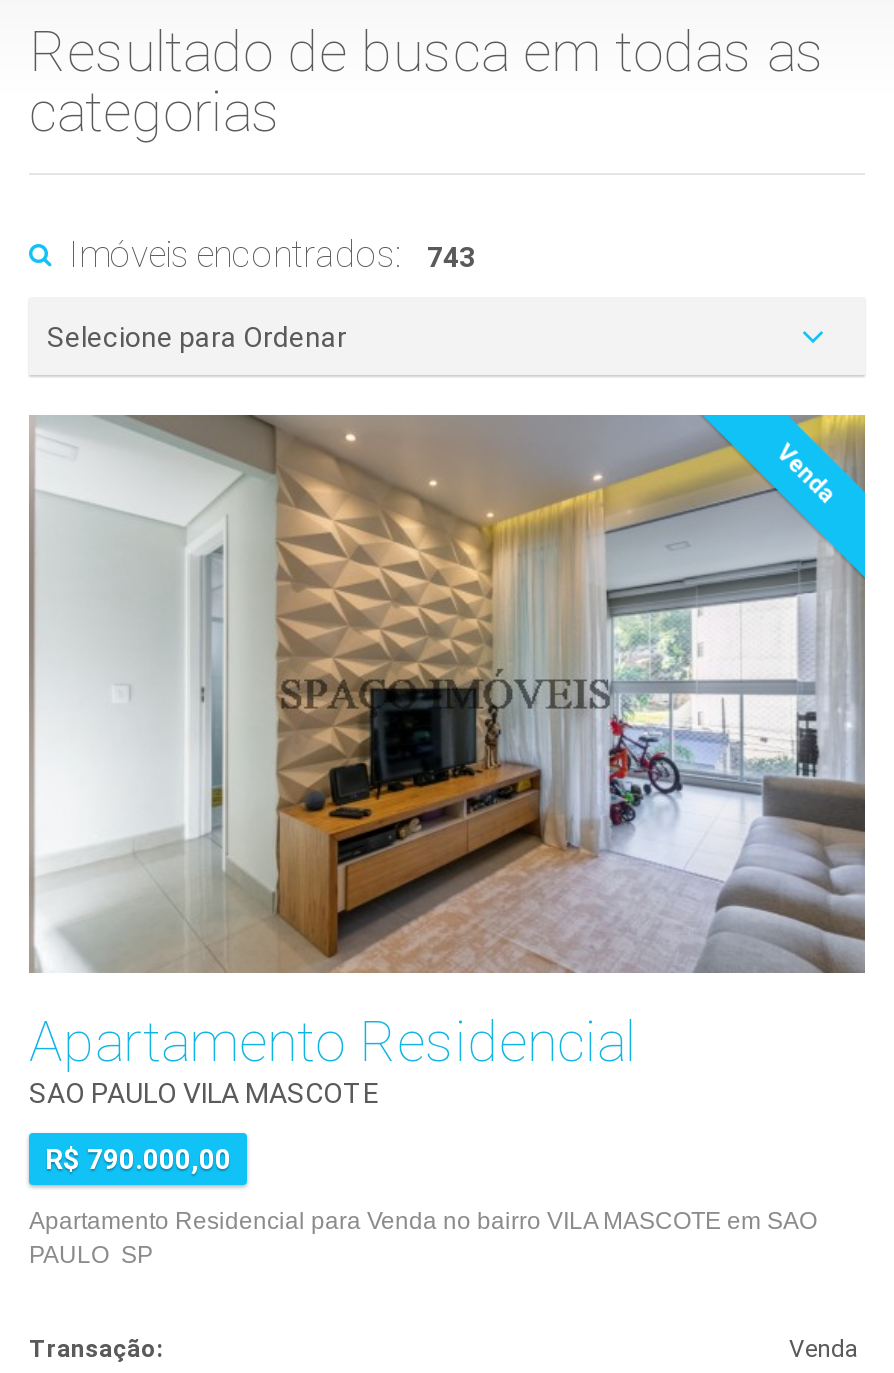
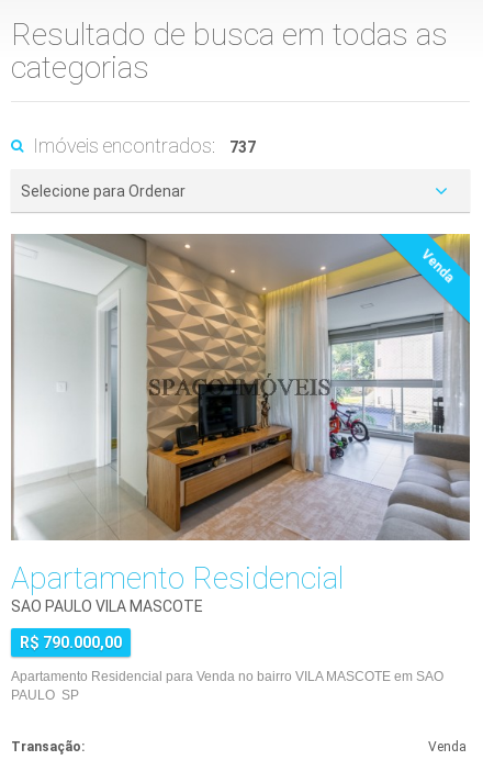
- Imóveis encontrados: 743
+ Imóveis encontrados: 737
